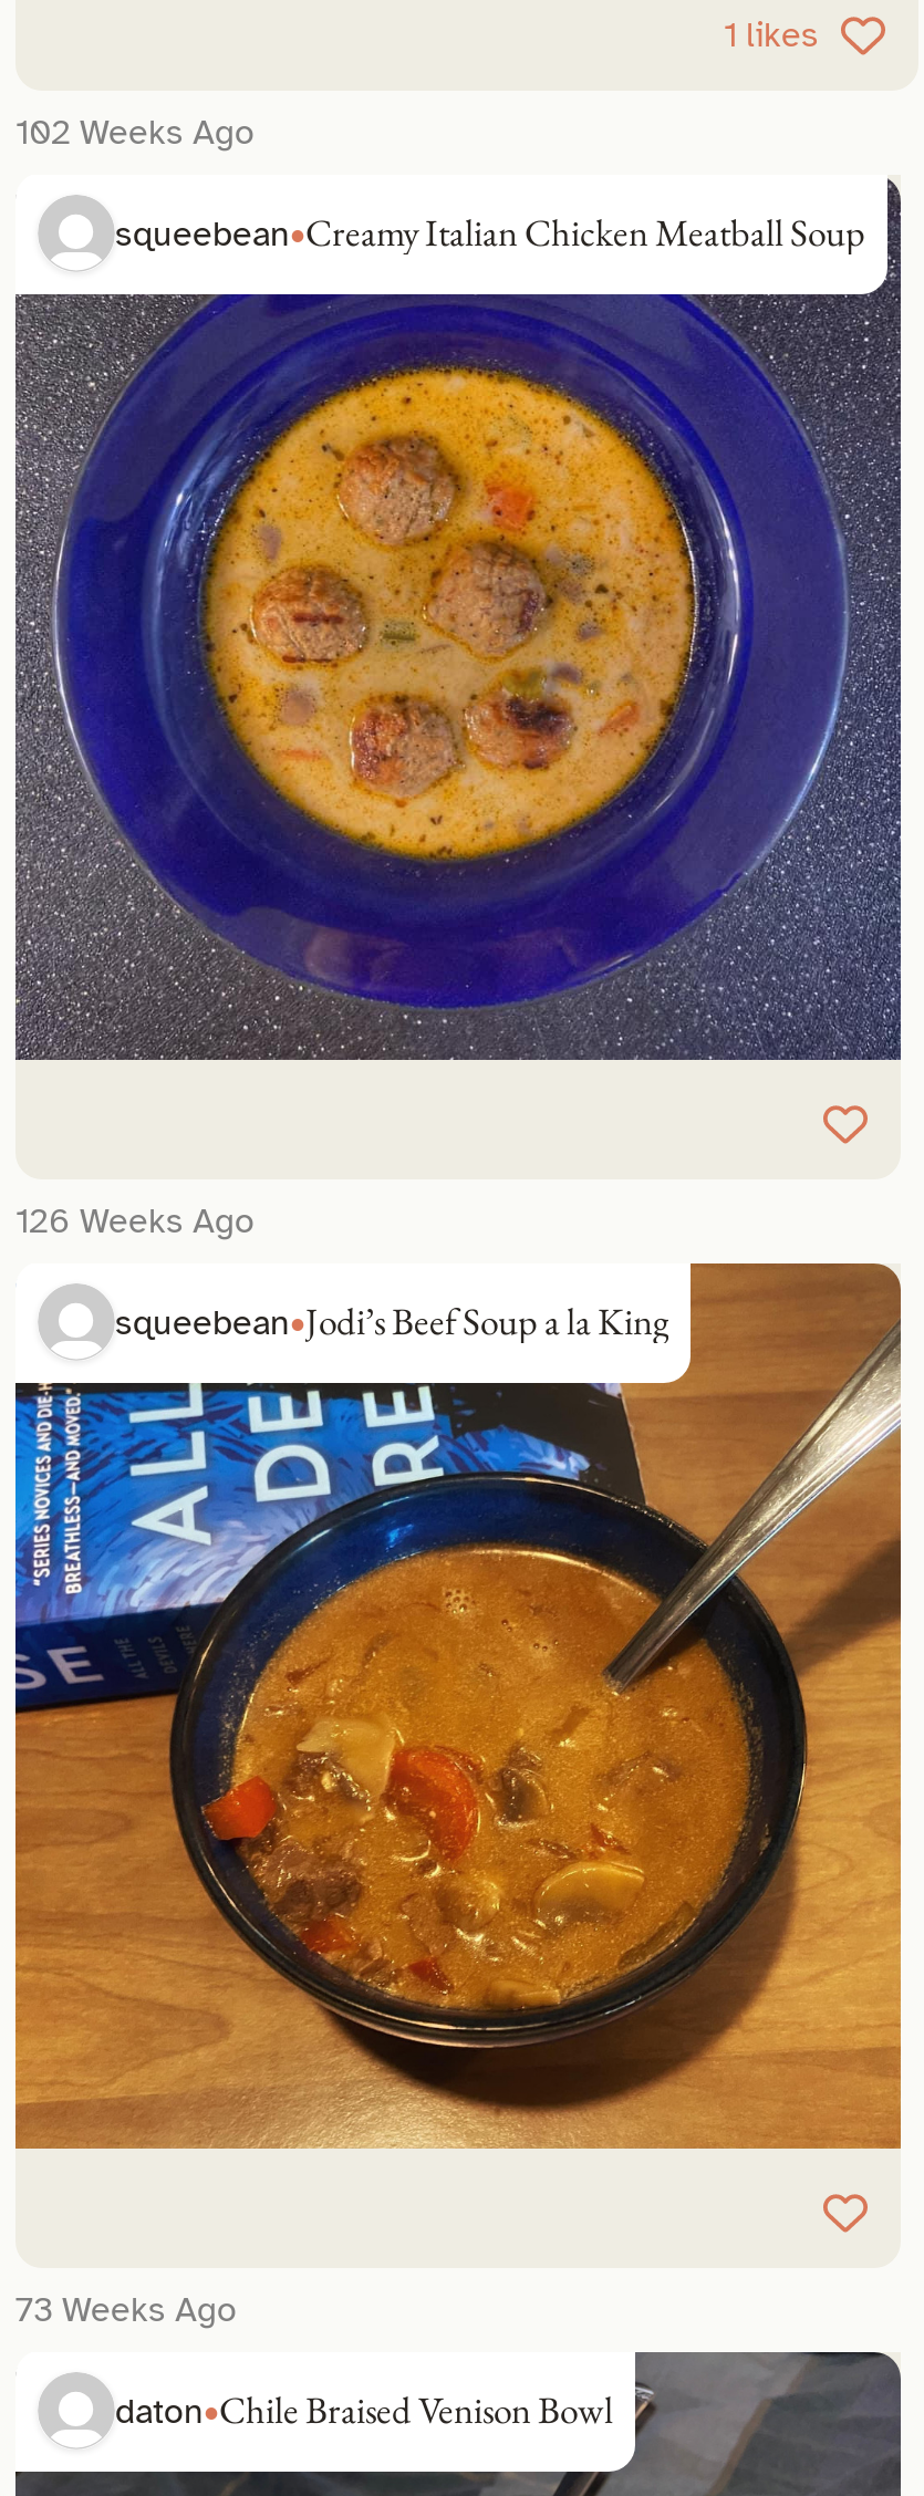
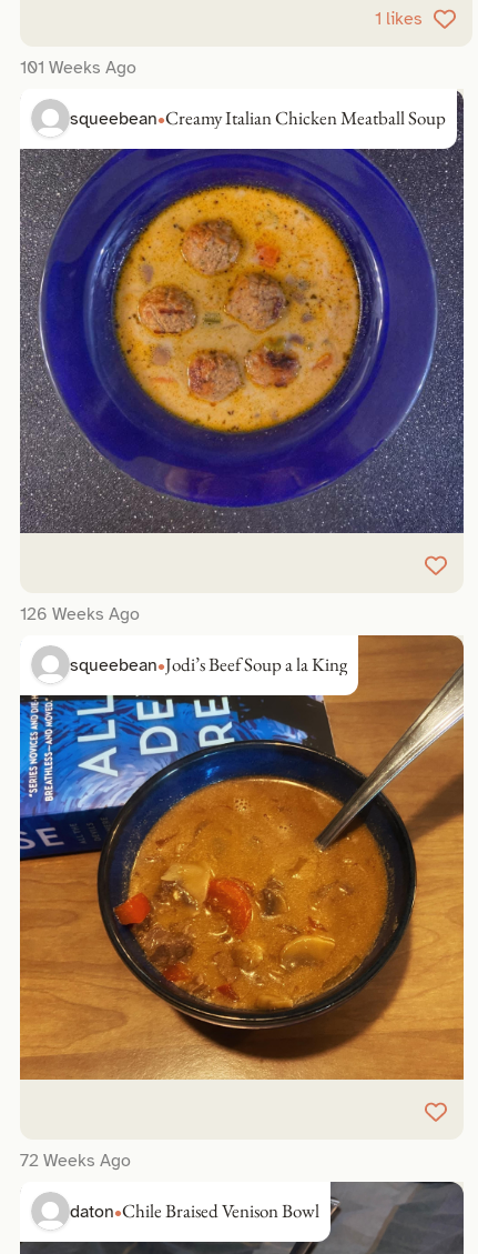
- 102 Weeks Ago
+ 101 Weeks Ago

- 73 Weeks Ago
+ 72 Weeks Ago
